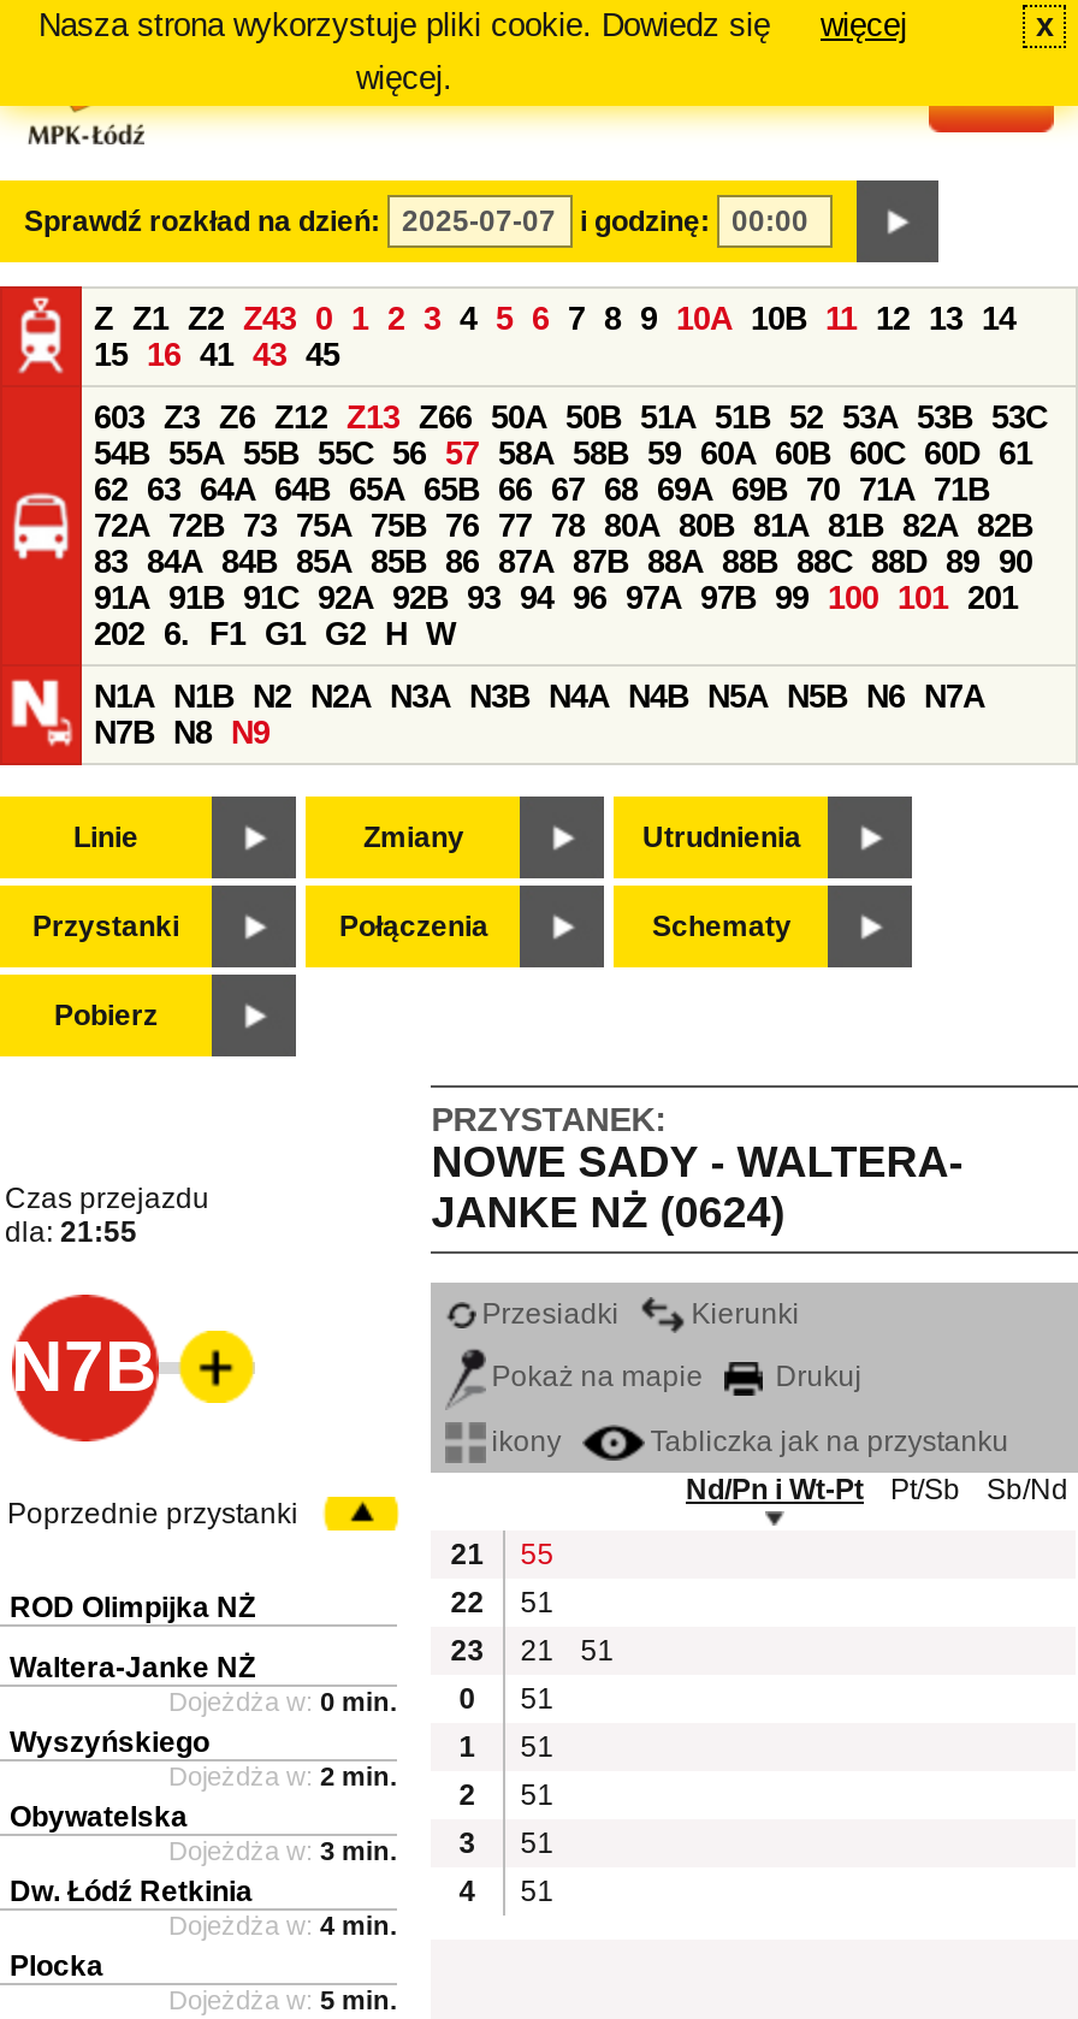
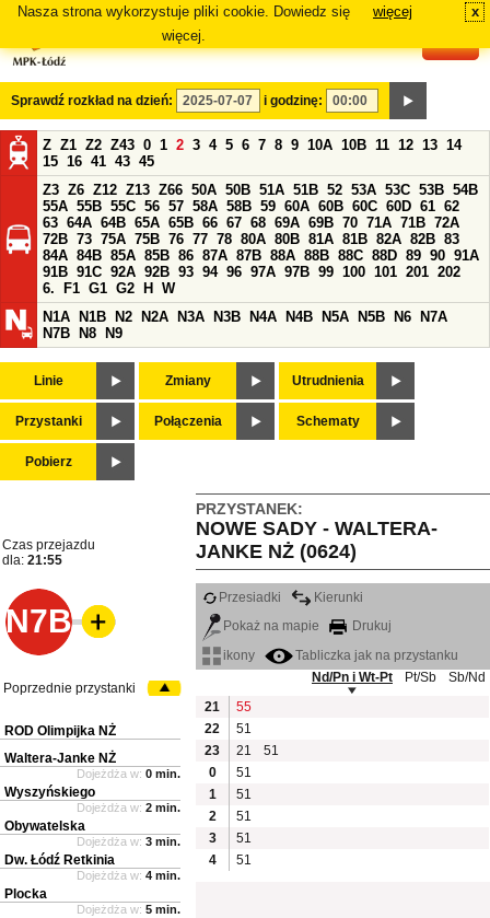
- 603 Z3 Z6 Z12 Z13 Z66 50A 50B 51A 51B 52 53A 53B 53C
- 54B 55A 55B 55C 56 57 58A 58B 59 60A 60B 60C 60D 61
- 62 63 64A 64B 65A 65B 66 67 68 69A 69B 70 71A 71B
- 72A 72B 73 75A 75B 76 77 78 80A 80B 81A 81B 82A 82B
- 83 84A 84B 85A 85B 86 87A 87B 88A 88B 88C 88D 89 90
- 91A 91B 91C 92A 92B 93 94 96 97A 97B 99 100 101 201
- 202 6. F1 G1 G2 H W
+ Z3 Z6 Z12 Z13 Z66 50A 50B 51A 51B 52 53A 53C 53B 54B
+ 55A 55B 55C 56 57 58A 58B 59 60A 60B 60C 60D 61 62
+ 63 64A 64B 65A 65B 66 67 68 69A 69B 70 71A 71B 72A
+ 72B 73 75A 75B 76 77 78 80A 80B 81A 81B 82A 82B 83
+ 84A 84B 85A 85B 86 87A 87B 88A 88B 88C 88D 89 90 91A
+ 91B 91C 92A 92B 93 94 96 97A 97B 99 100 101 201 202
+ 6. F1 G1 G2 H W
